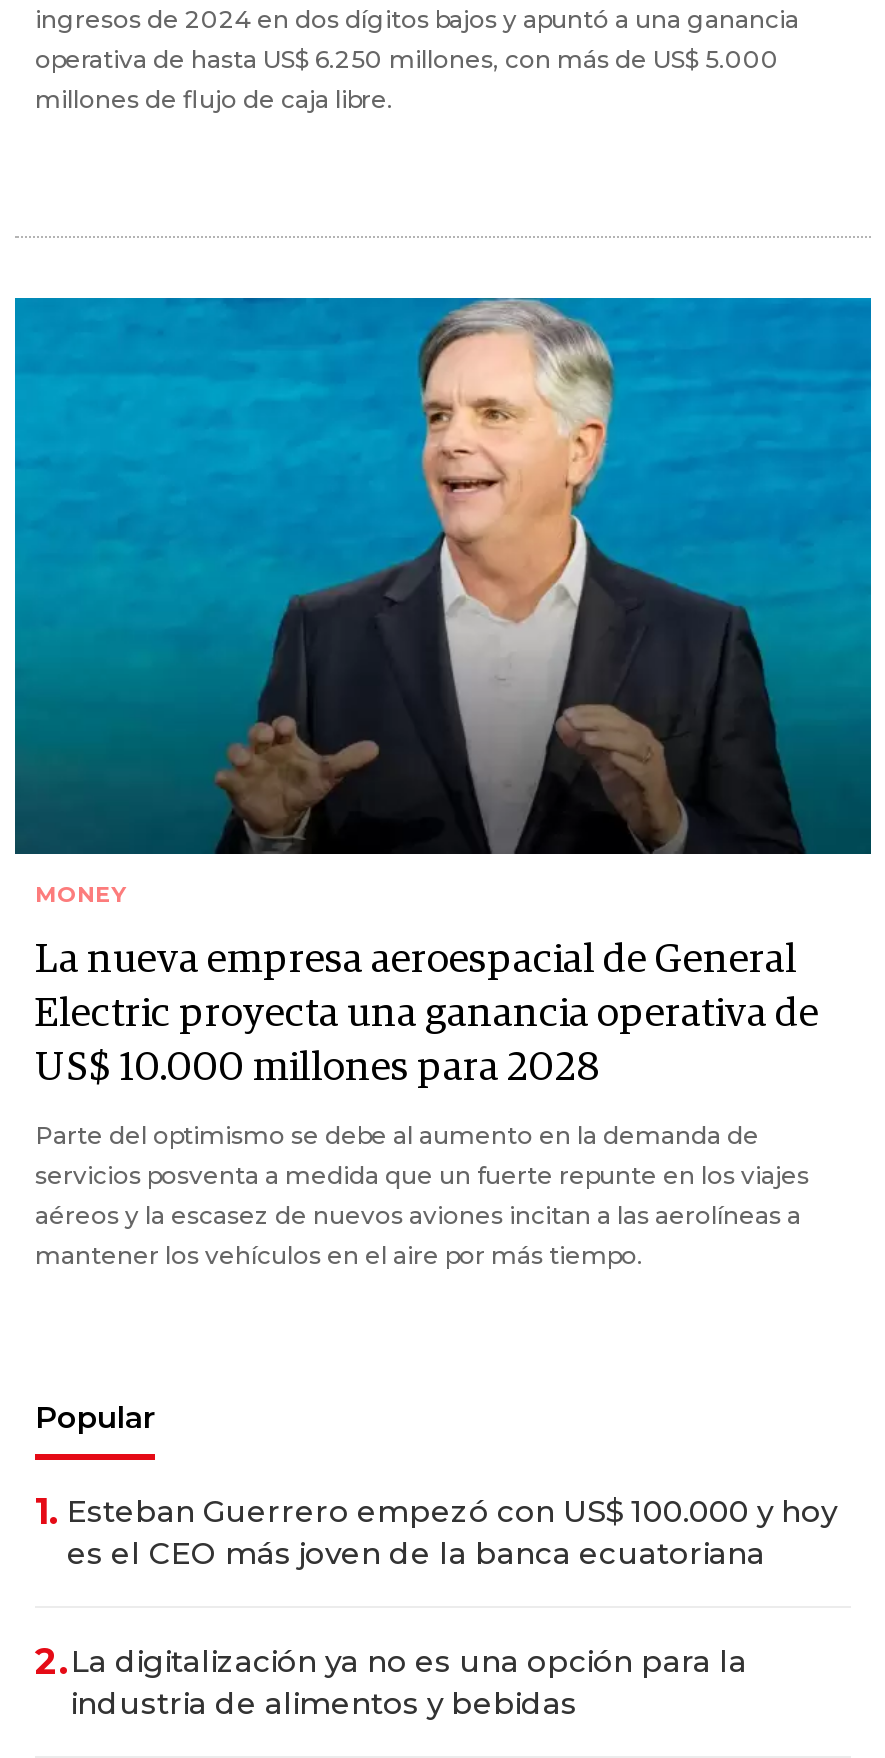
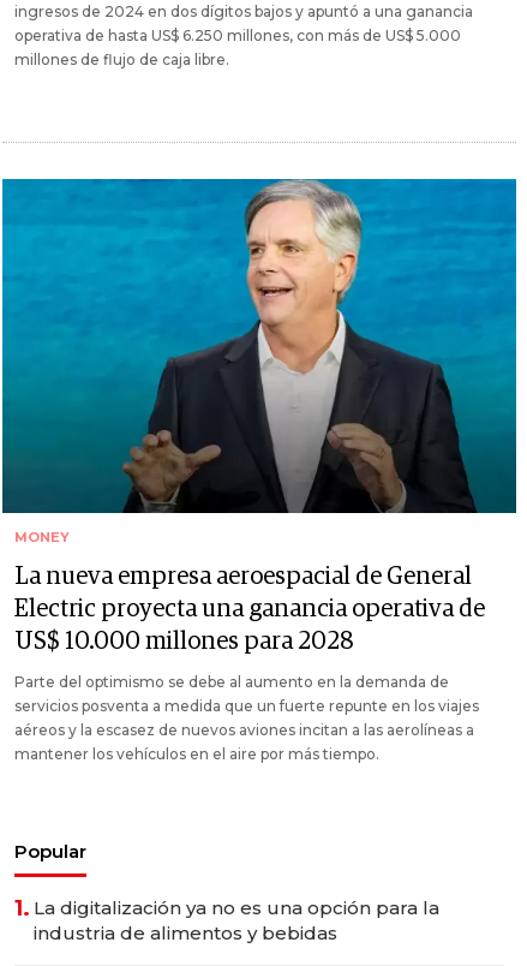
- 1. Esteban Guerrero empezó con US$ 100.000 y hoy
- es el CEO más joven de la banca ecuatoriana
- 2.La digitalización ya no es una opción para la
+ 1. La digitalización ya no es una opción para la
